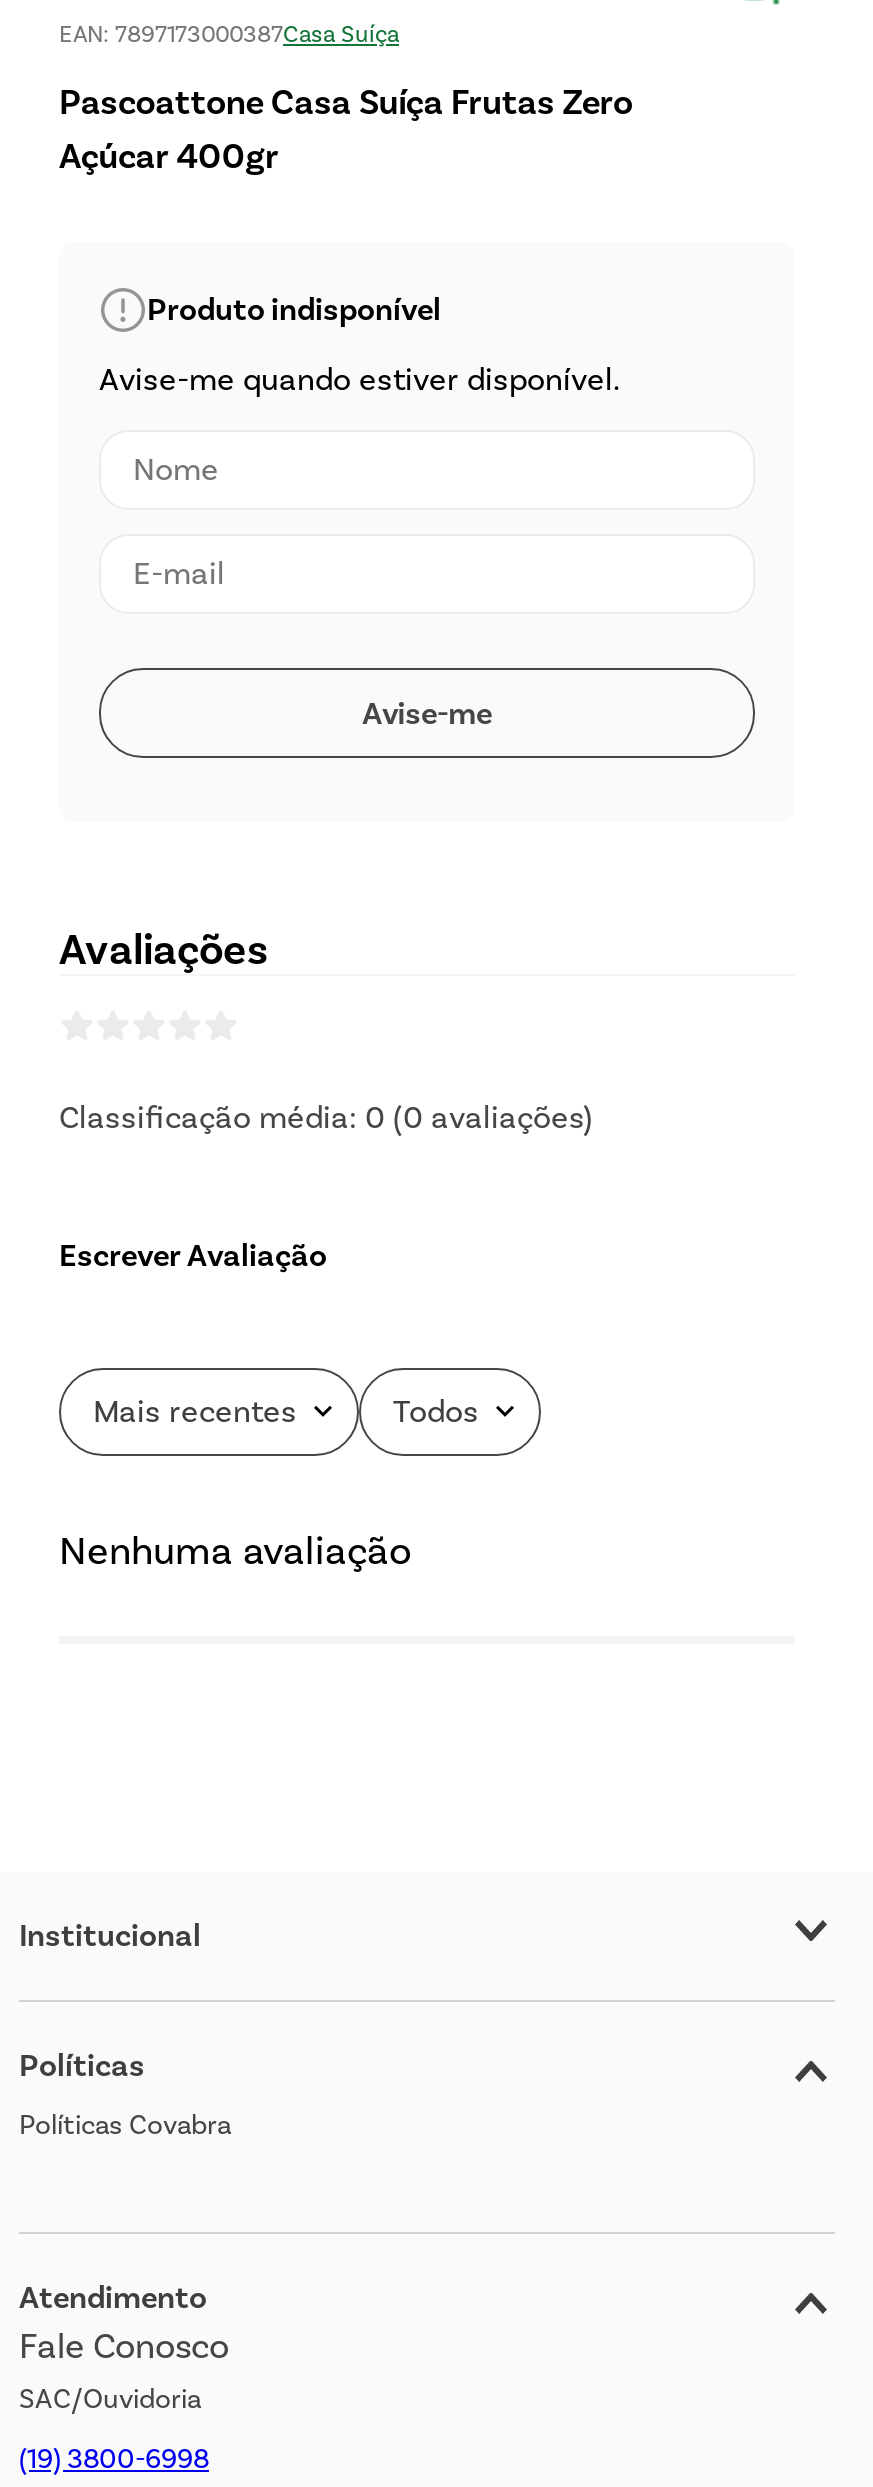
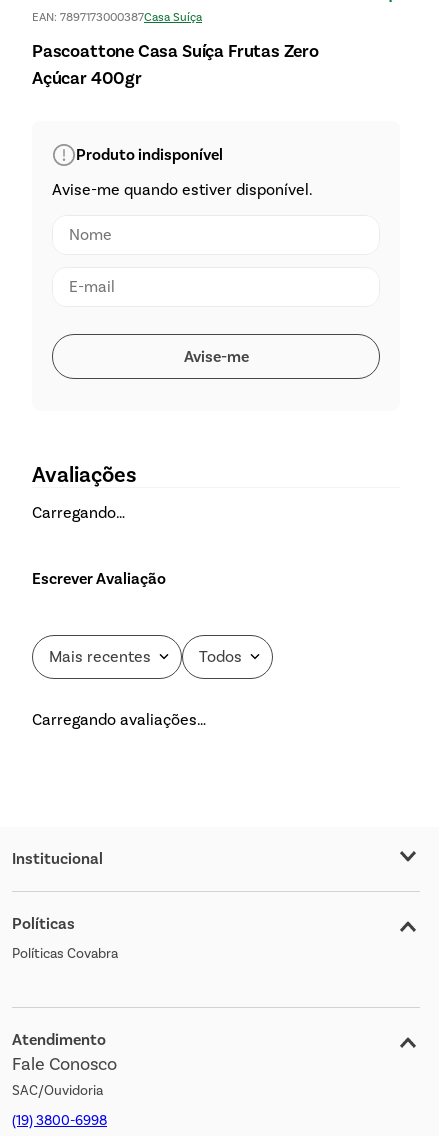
- Classificação média: 0 (0 avaliações)
+ Carregando…

- Nenhuma avaliação
+ Carregando avaliações…
